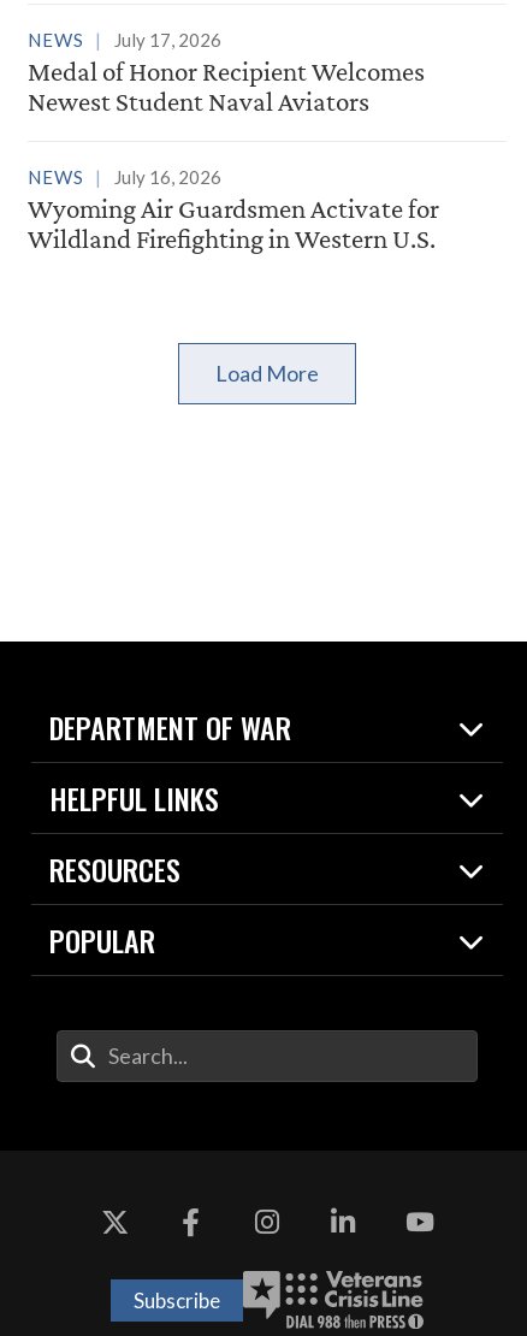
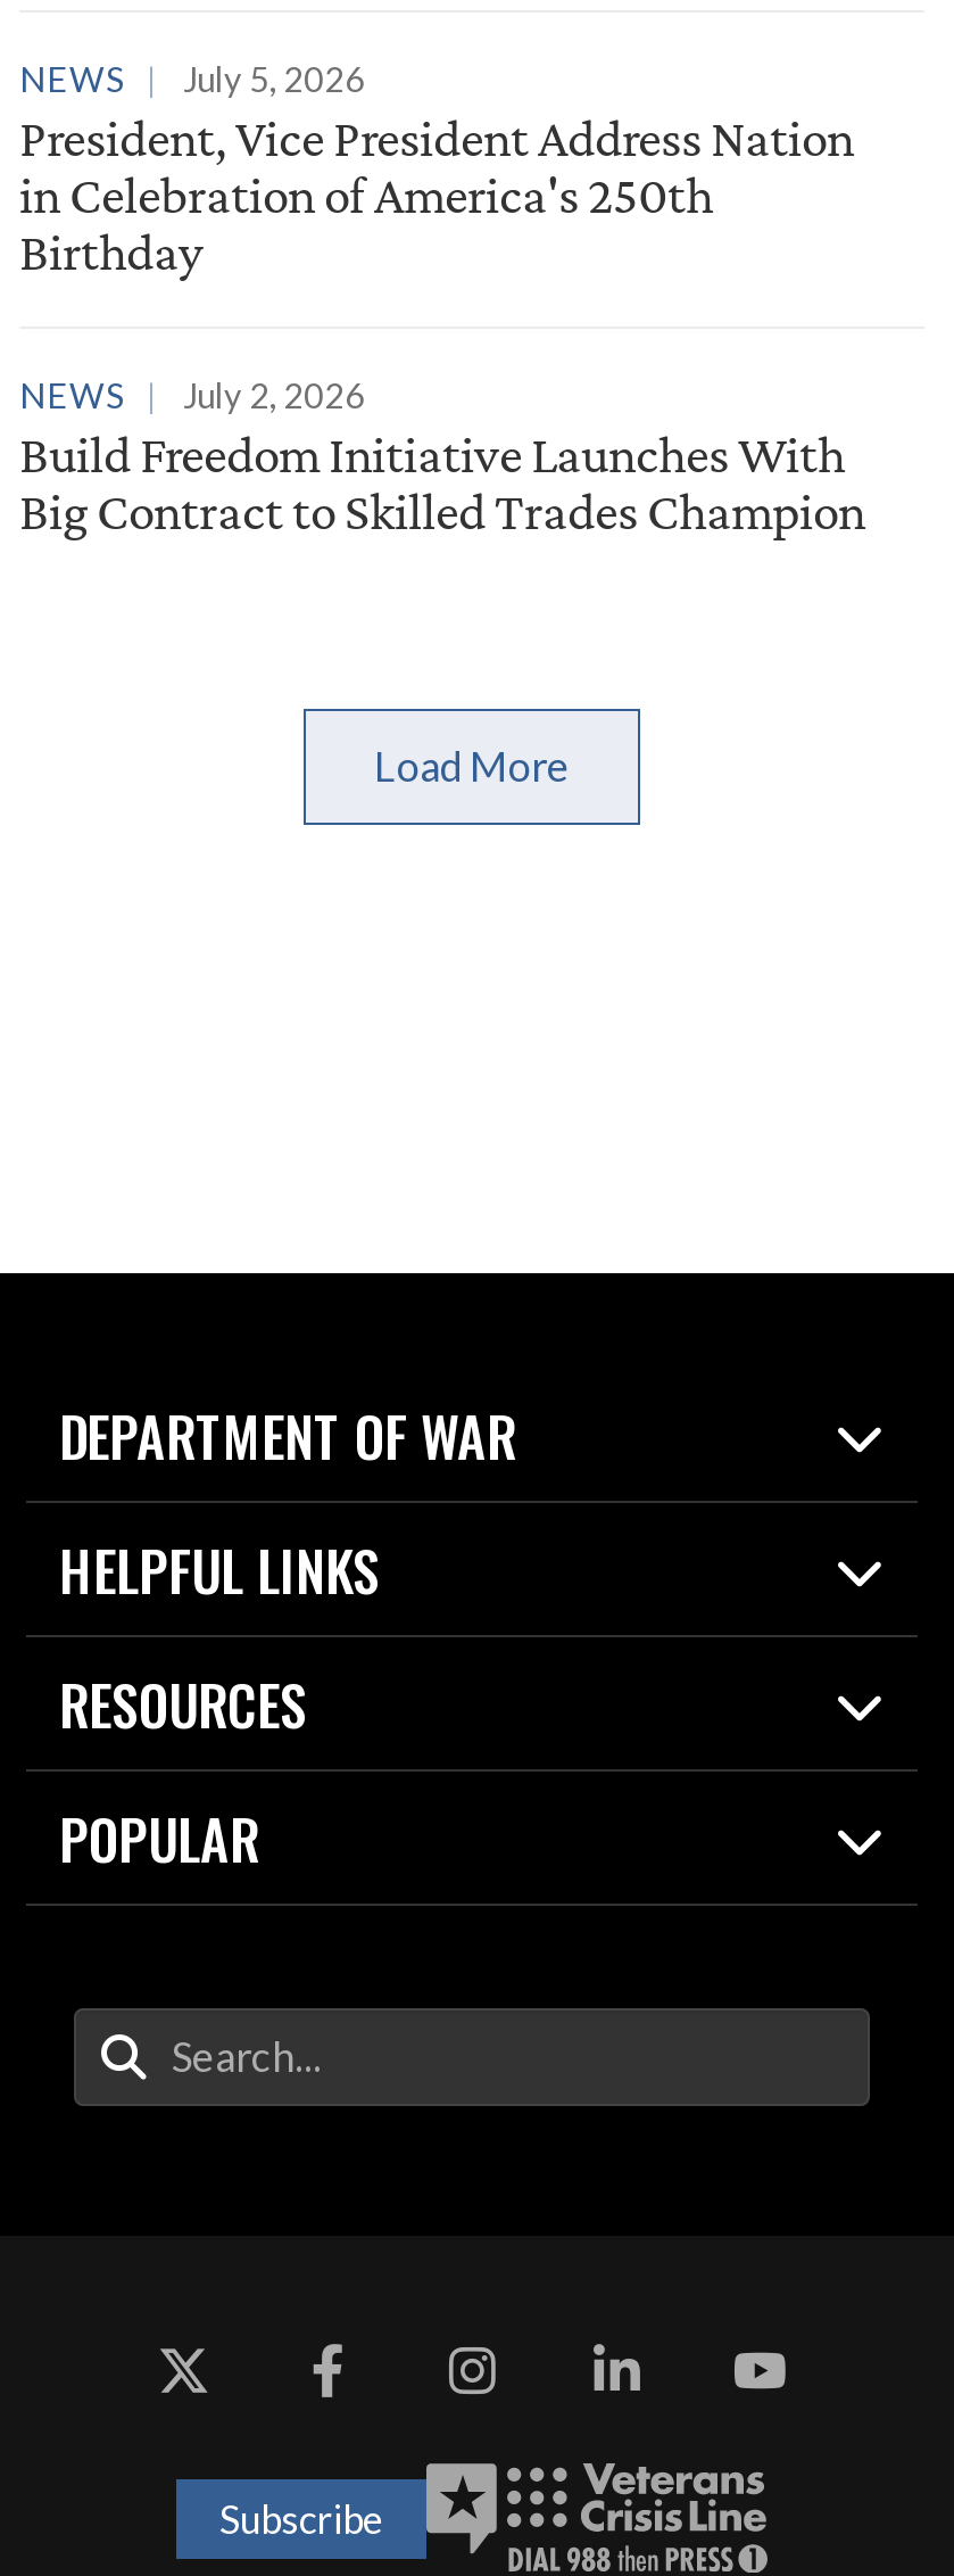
- July 17, 2026
- Medal of Honor Recipient Welcomes
- Newest Student Naval Aviators
+ July 5, 2026
+ President, Vice President Address Nation
+ in Celebration of America's 250th
+ Birthday

- July 16, 2026
- Wyoming Air Guardsmen Activate for
- Wildland Firefighting in Western U.S.
+ July 2, 2026
+ Build Freedom Initiative Launches With
+ Big Contract to Skilled Trades Champion
